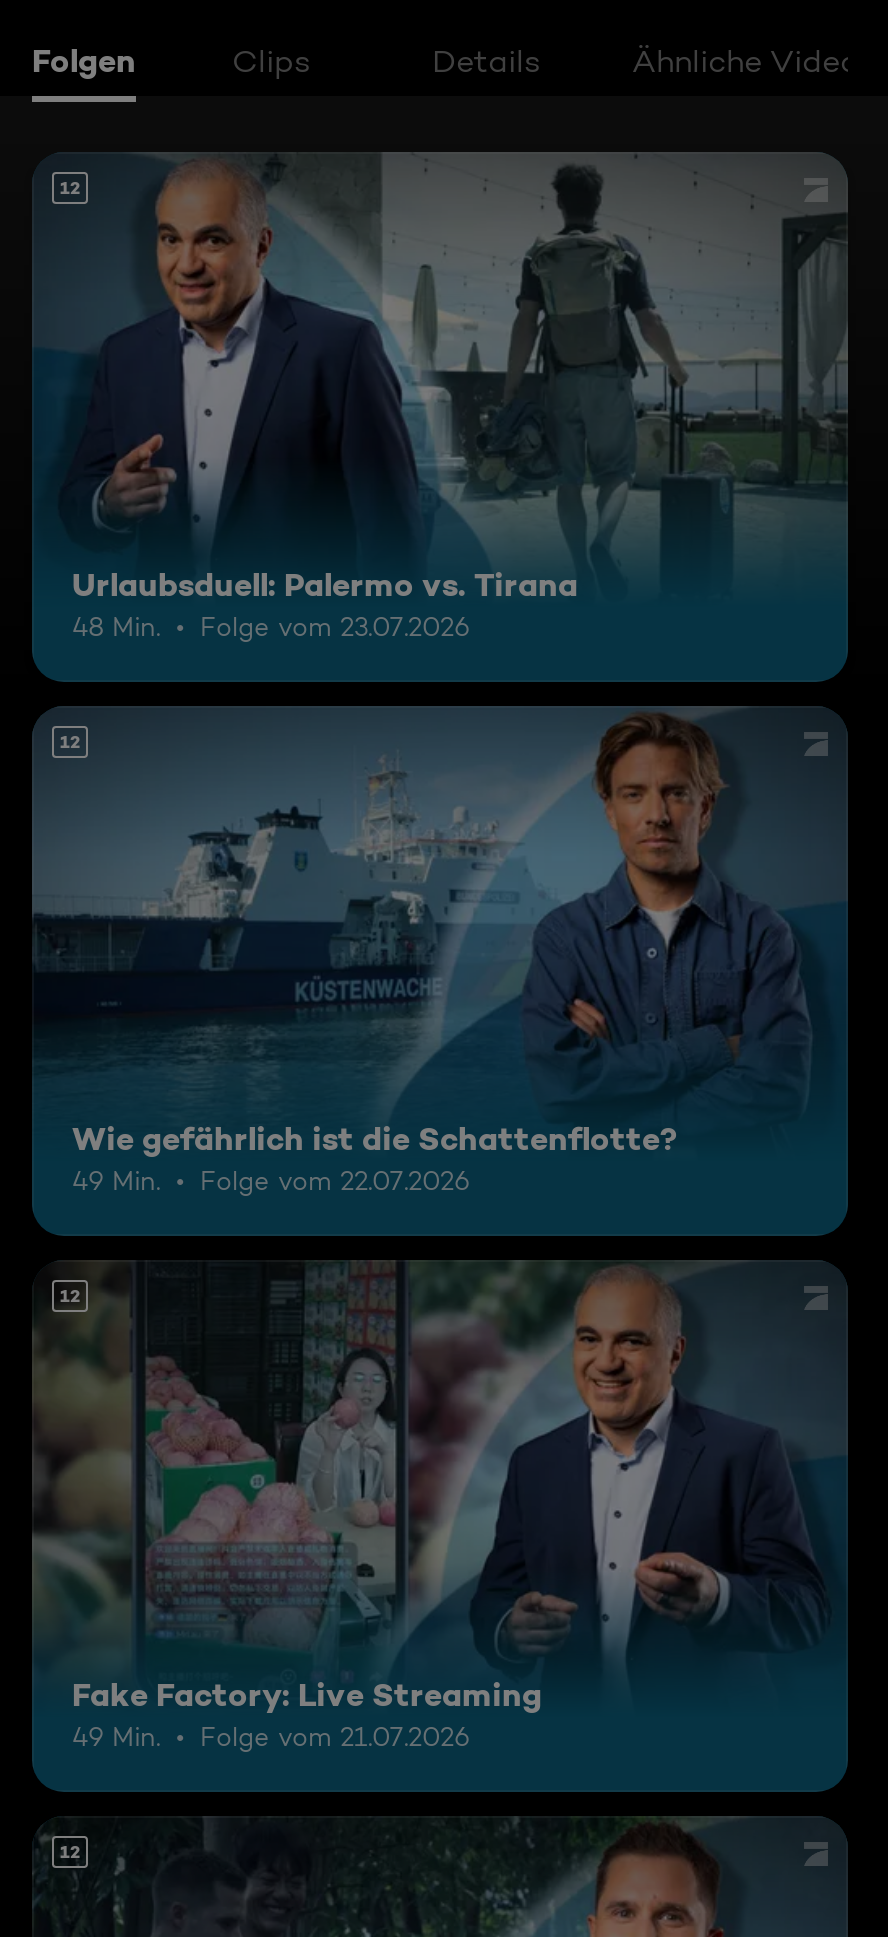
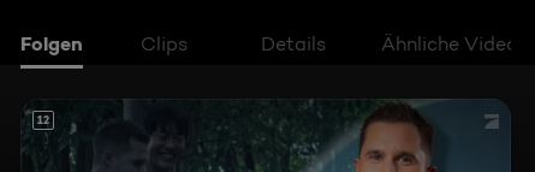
- [image]
- 12

- Urlaubsduell: Palermo vs. Tirana
- 48 Min.
- Folge vom 23.07.2026

- [image]
- 12

- Wie gefährlich ist die Schattenflotte?
- 49 Min.
- Folge vom 22.07.2026

- [image]
- 12

- Fake Factory: Live Streaming
- 49 Min.
- Folge vom 21.07.2026
